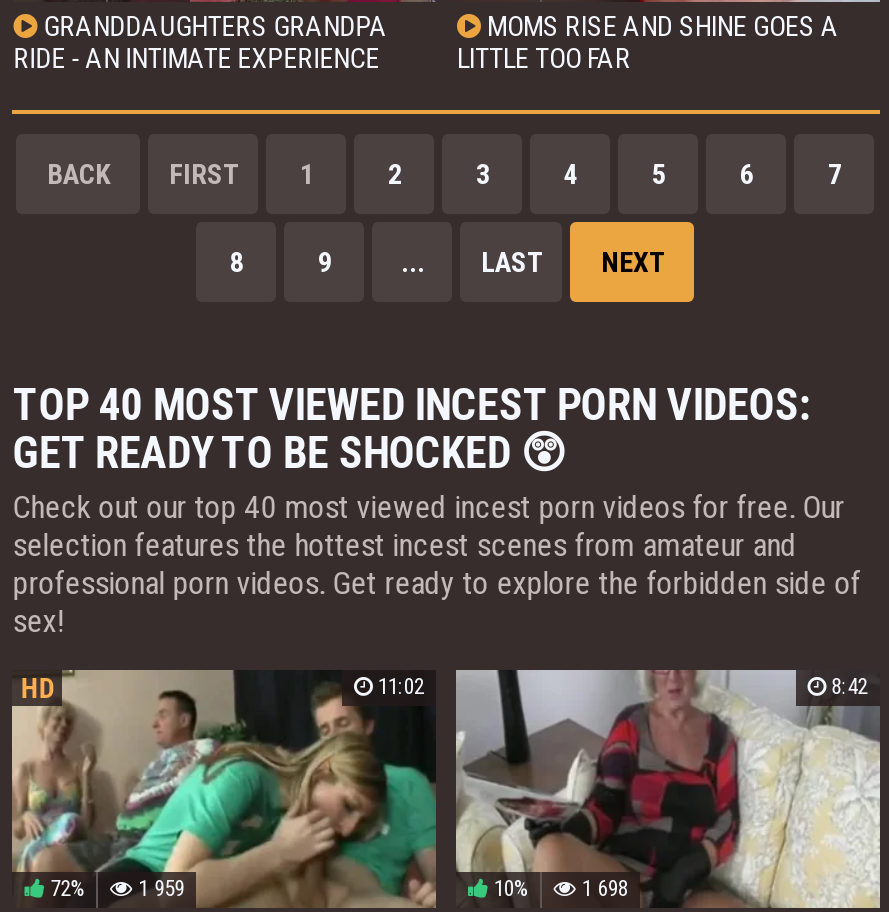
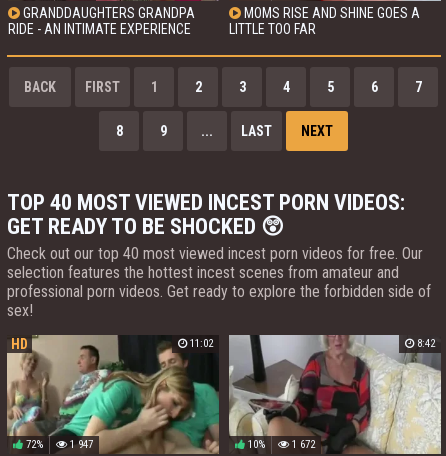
- 72% 1 959
+ 72% 1 947

- 10% 1 698
+ 10% 1 672
